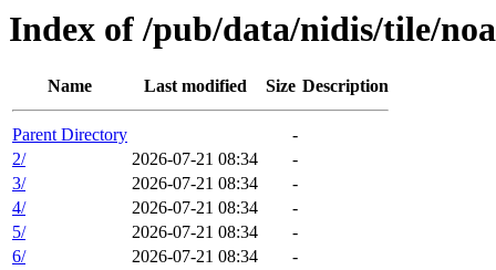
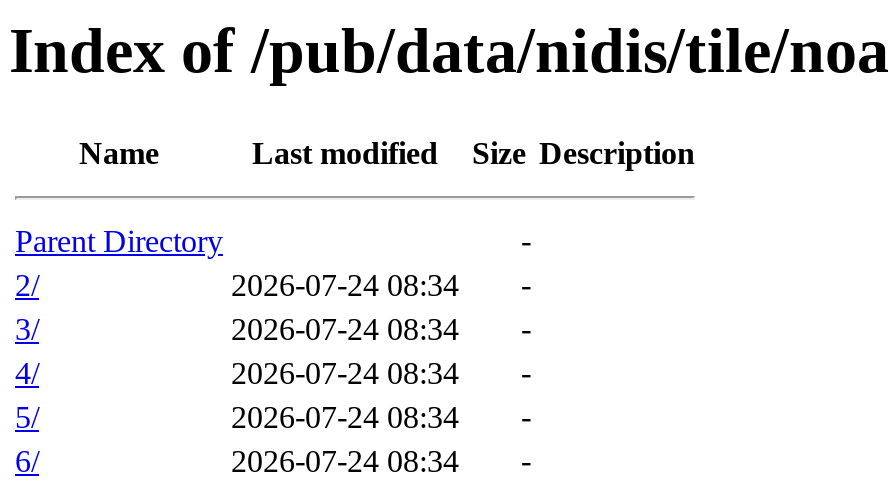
- 2026-07-21 08:34
+ 2026-07-24 08:34

- 2026-07-21 08:34
+ 2026-07-24 08:34

- 2026-07-21 08:34
+ 2026-07-24 08:34

- 2026-07-21 08:34
+ 2026-07-24 08:34

- 2026-07-21 08:34
+ 2026-07-24 08:34
